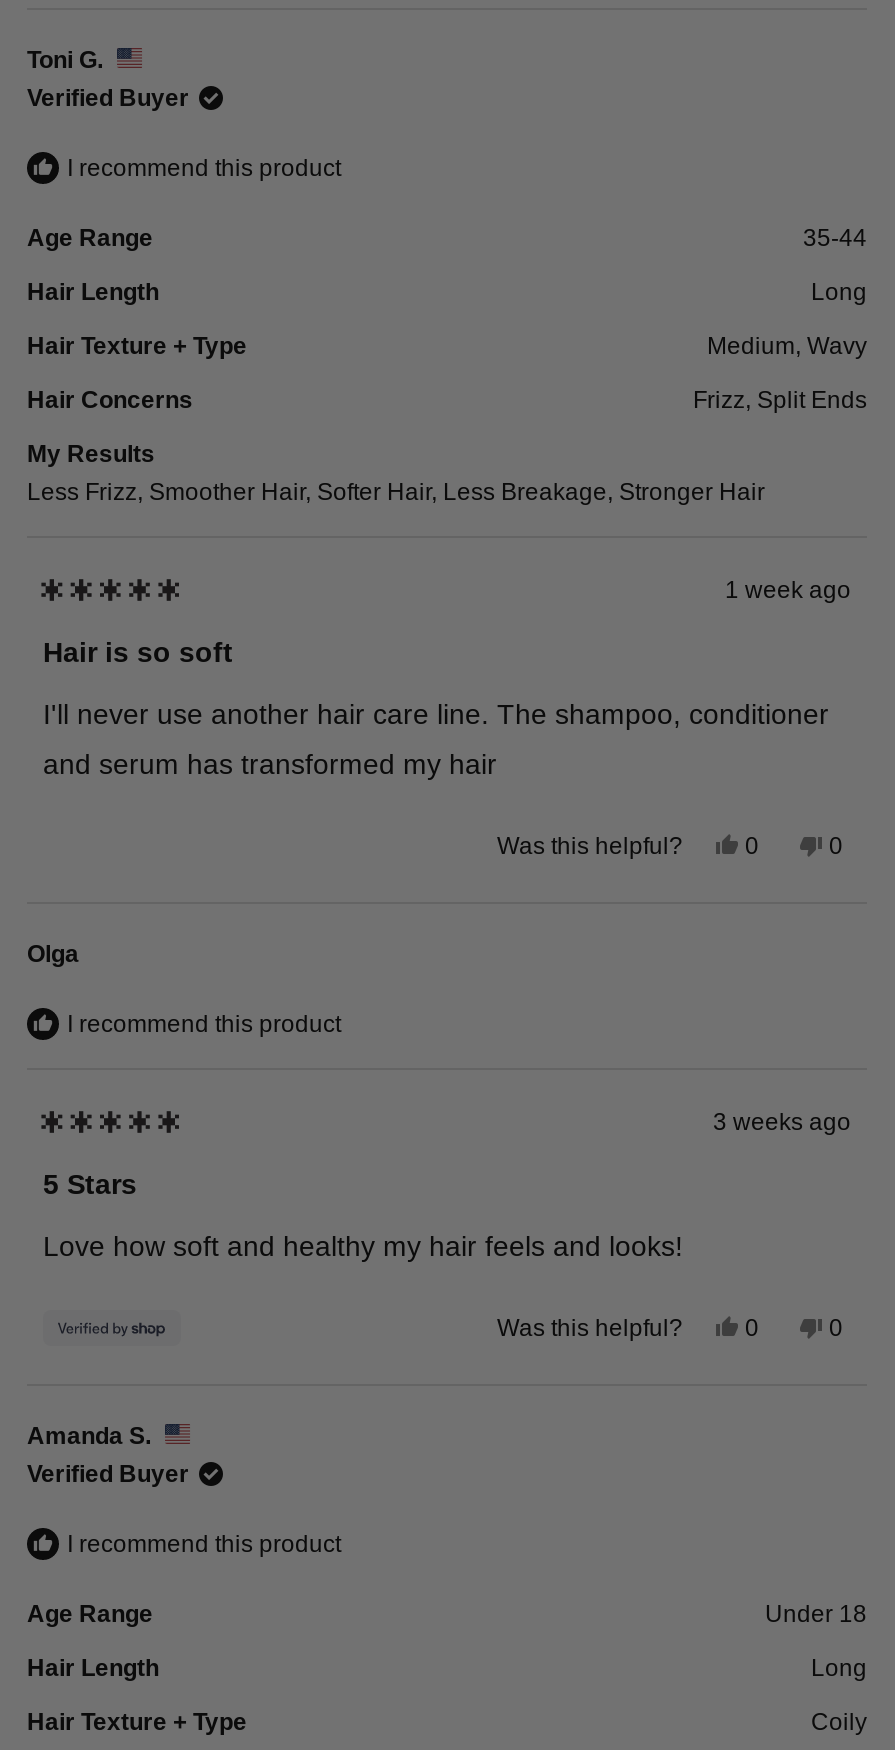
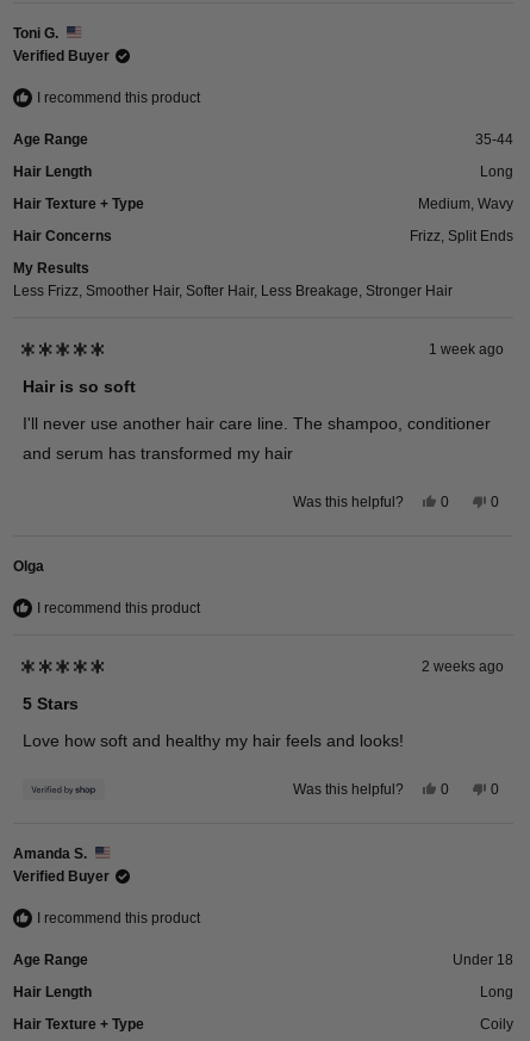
- 3 weeks ago
+ 2 weeks ago
